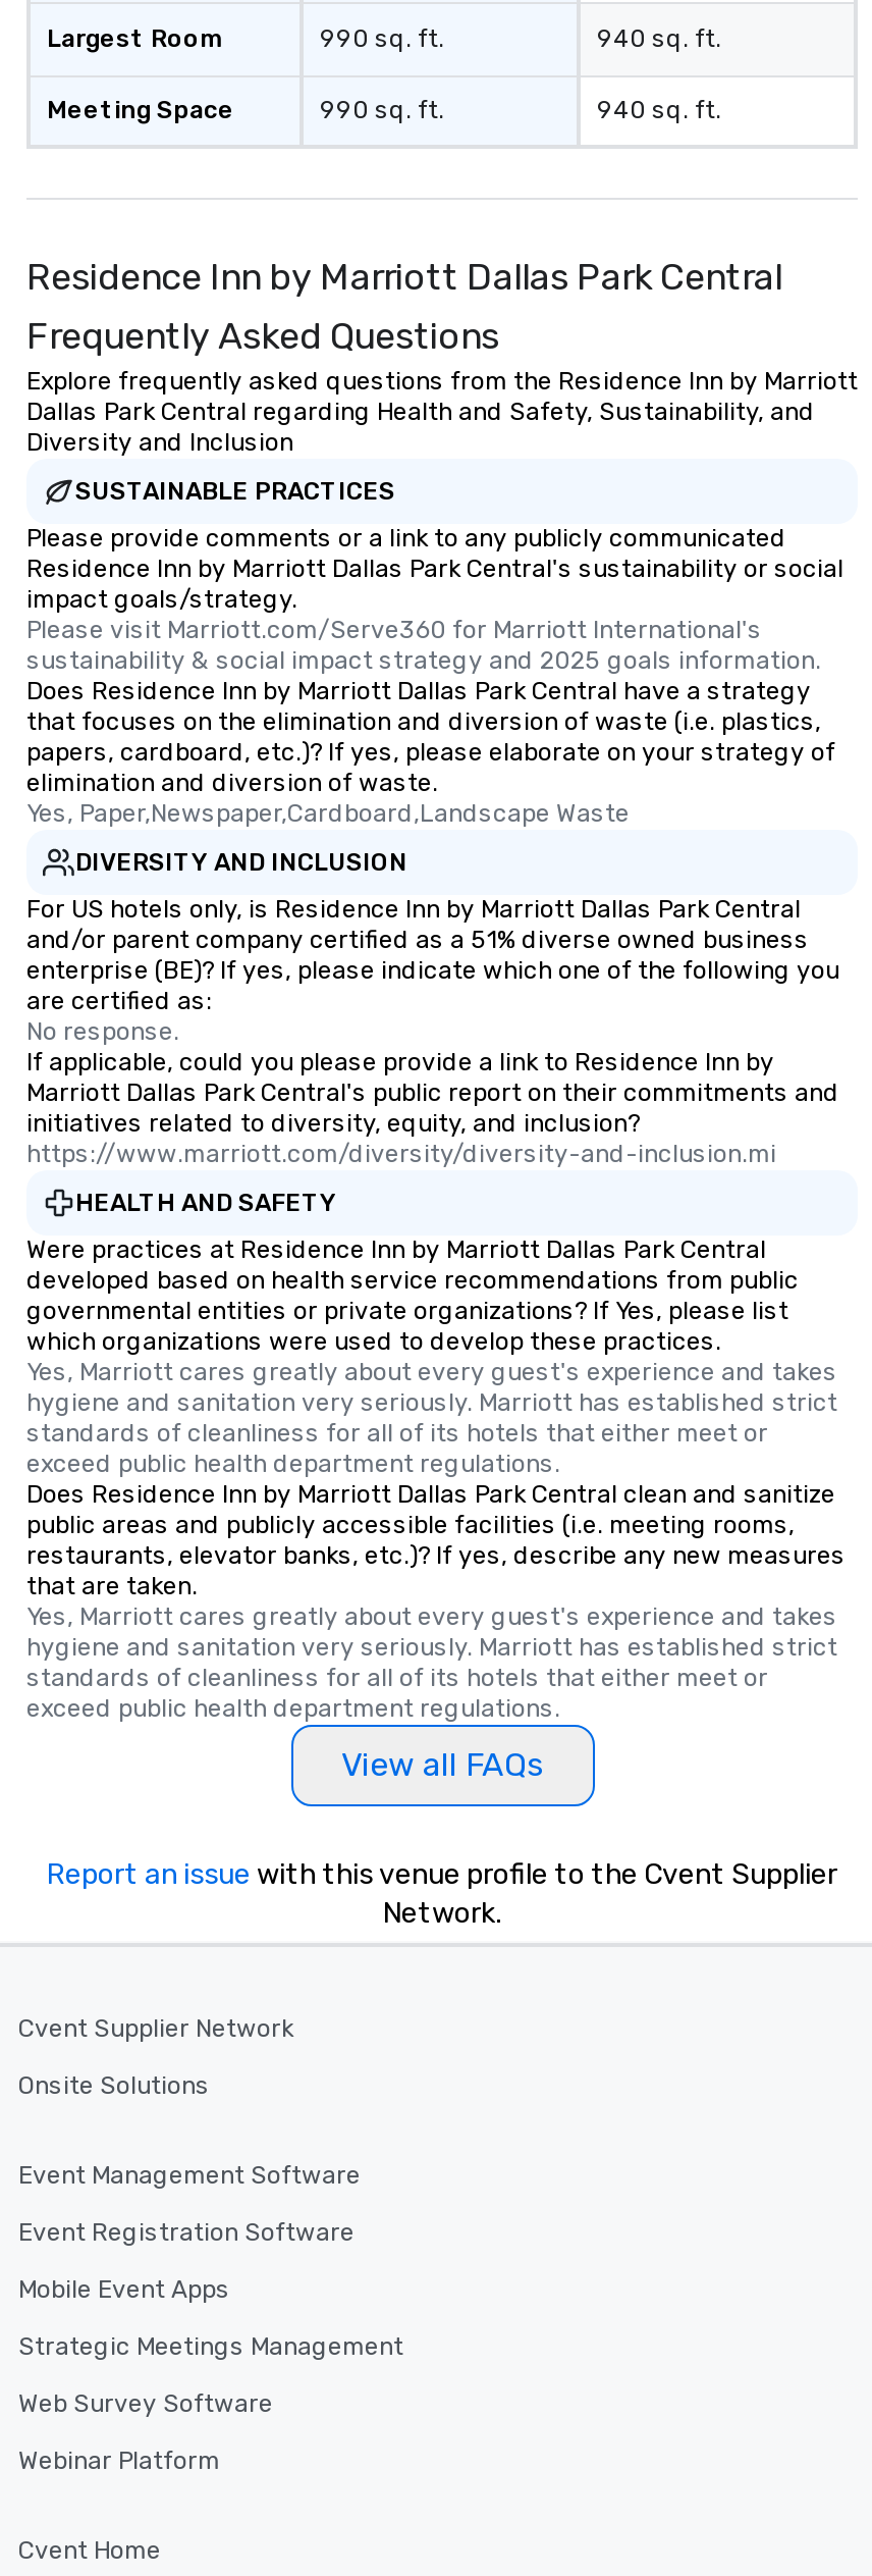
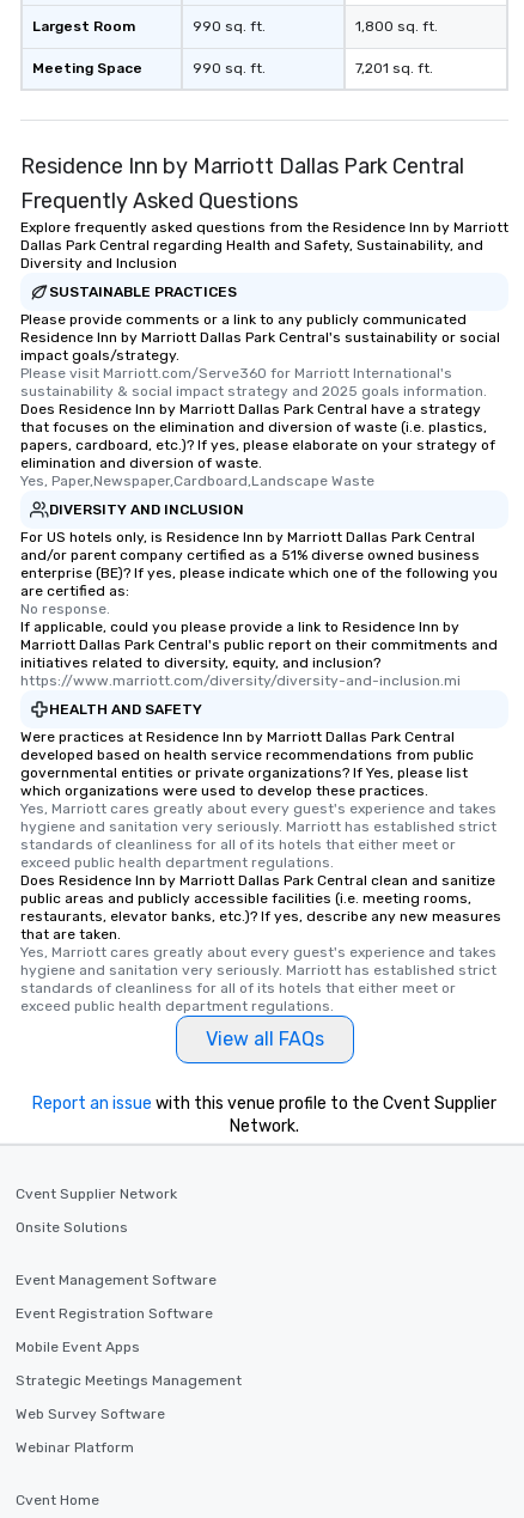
- 940 sq. ft.
+ 1,800 sq. ft.

- 940 sq. ft.
+ 7,201 sq. ft.
